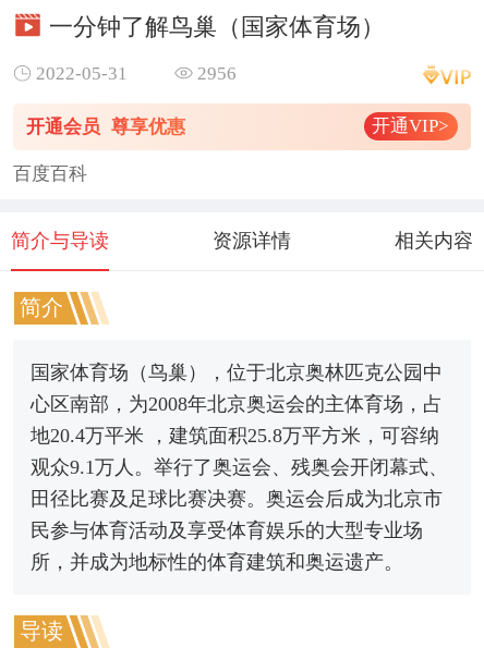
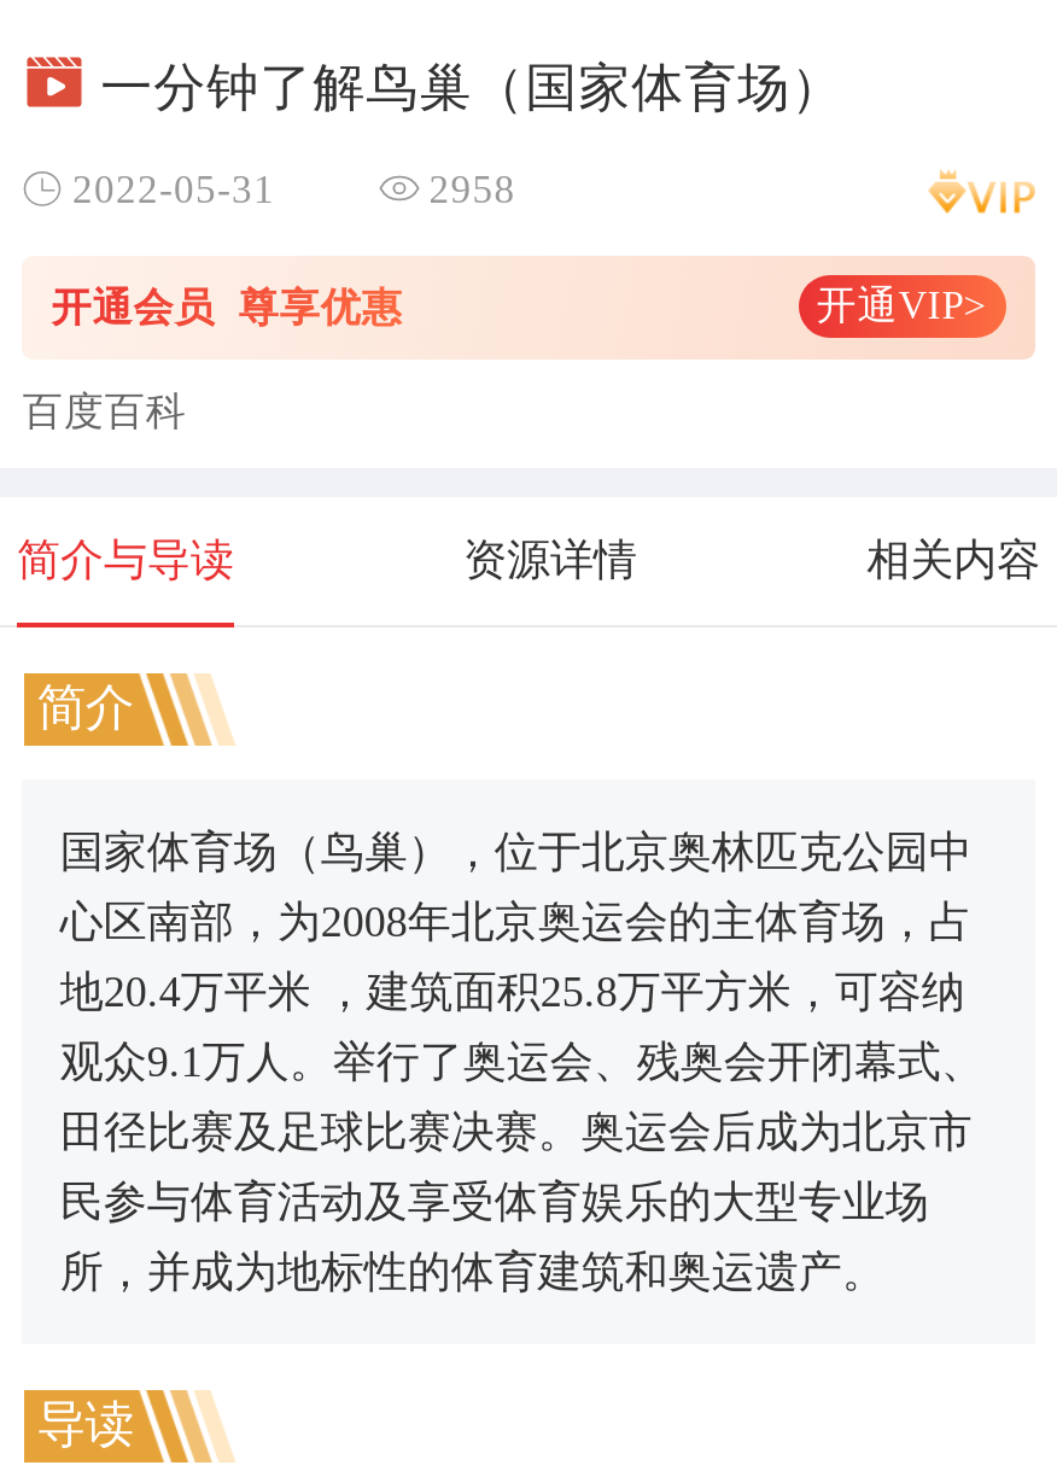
- 2956
+ 2958
